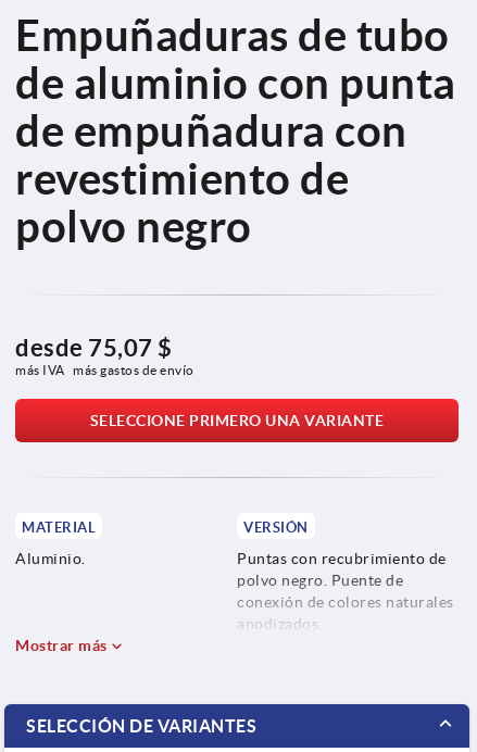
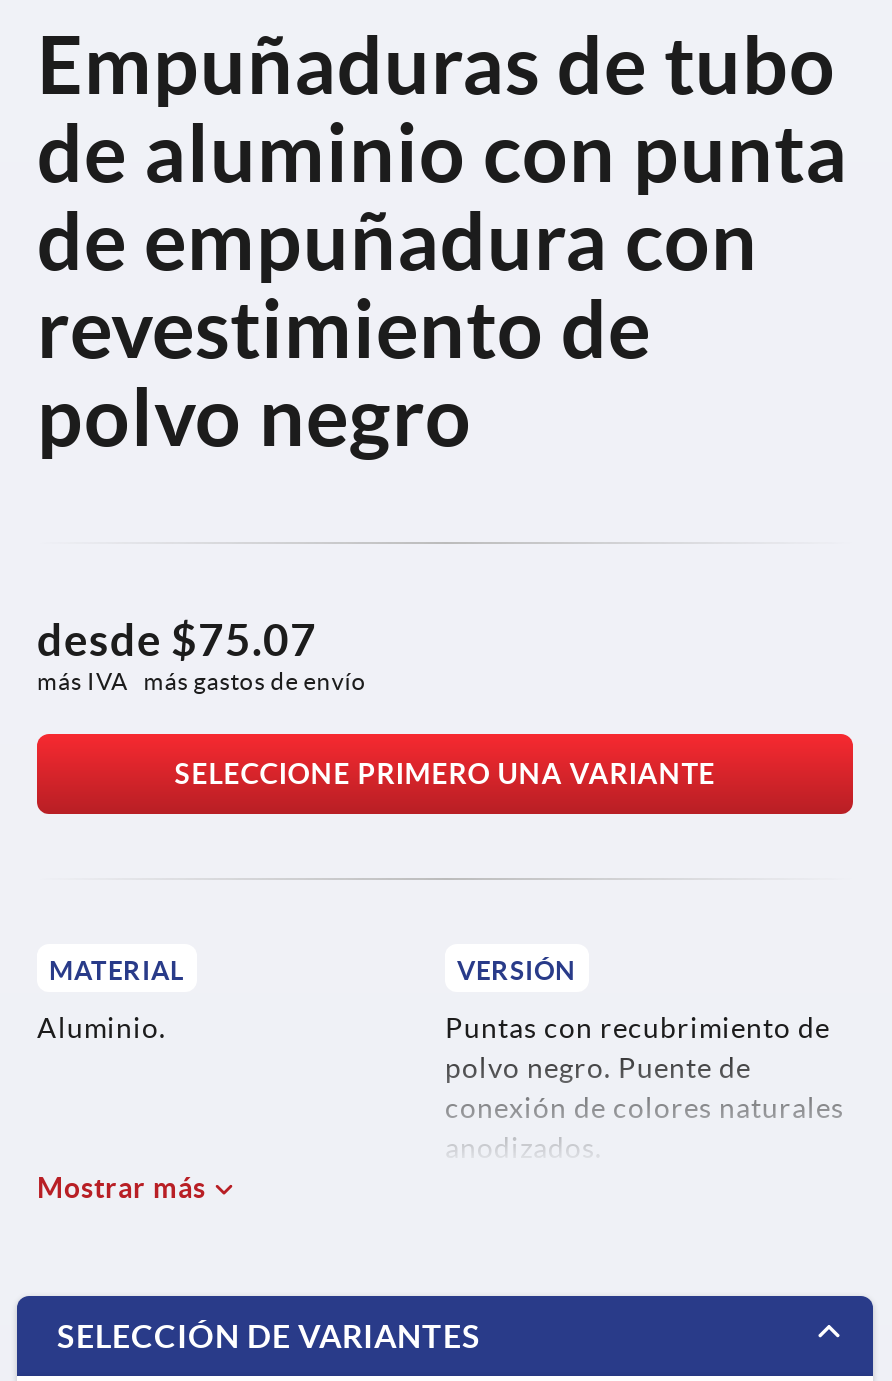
- desde 75,07 $
+ desde $75.07
